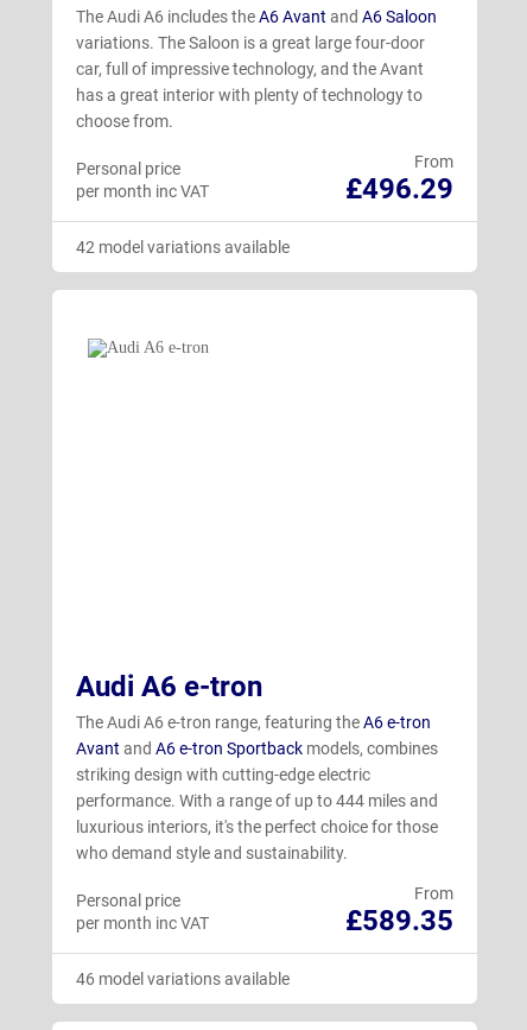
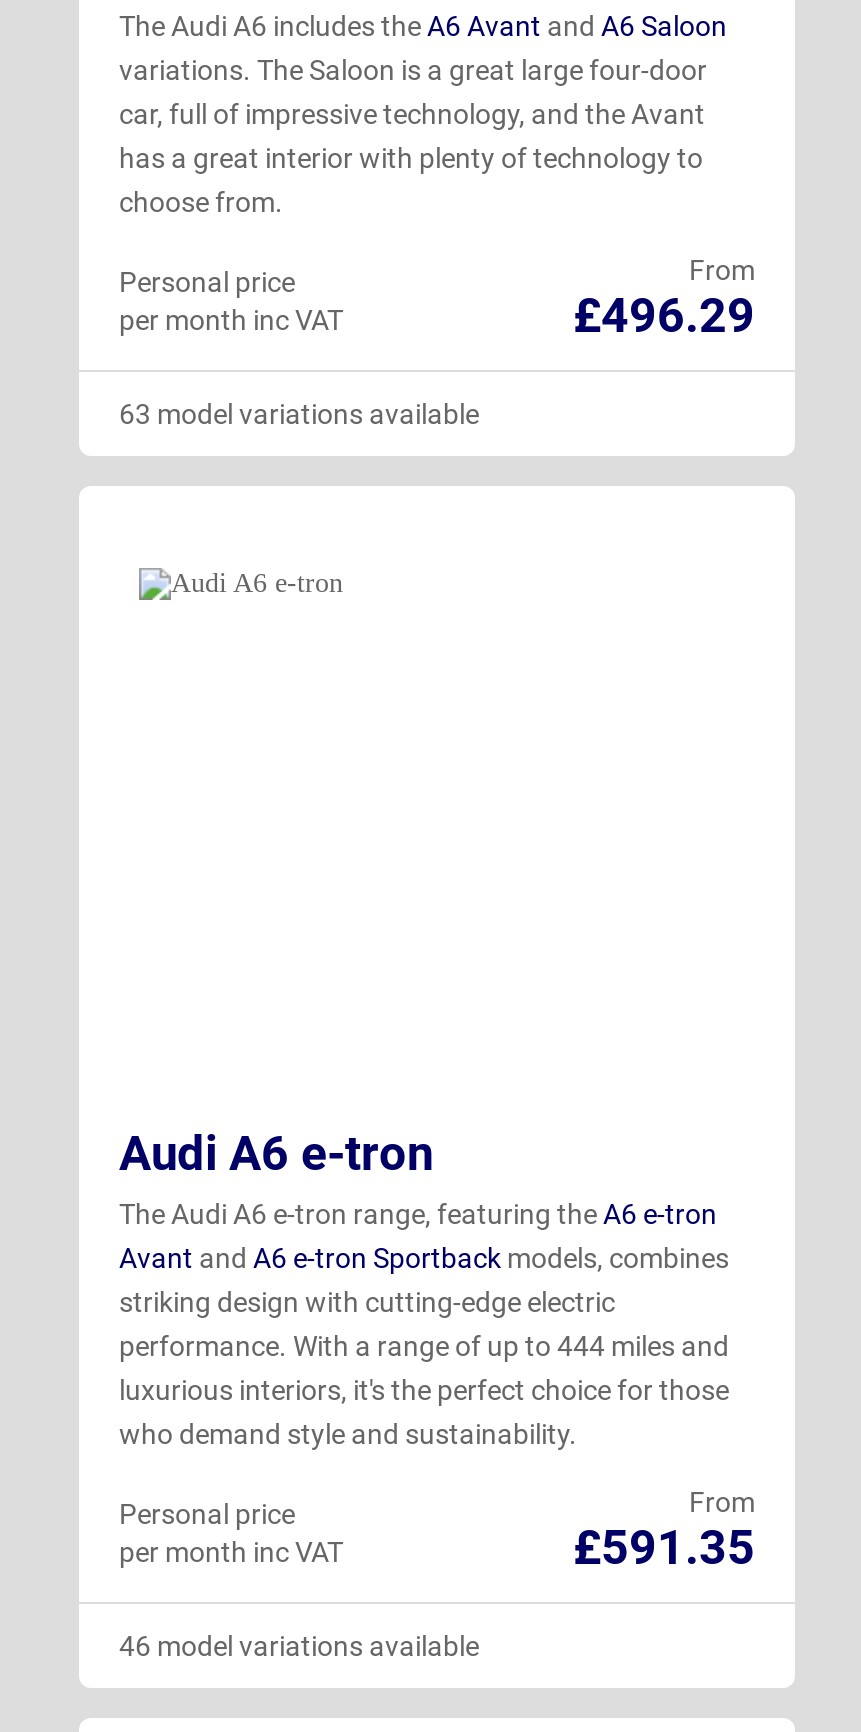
- 42 model variations available
+ 63 model variations available

- £589.35
+ £591.35
